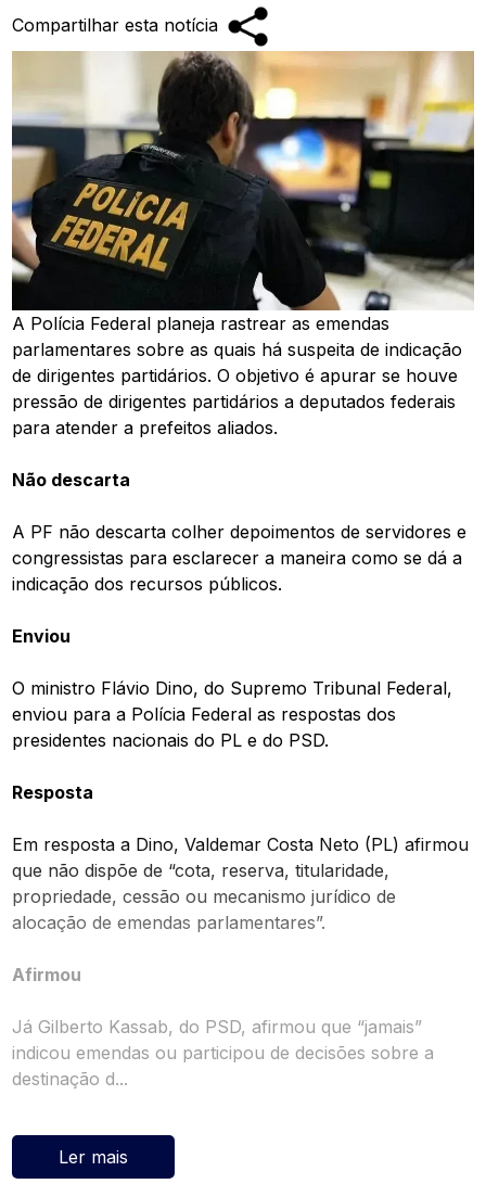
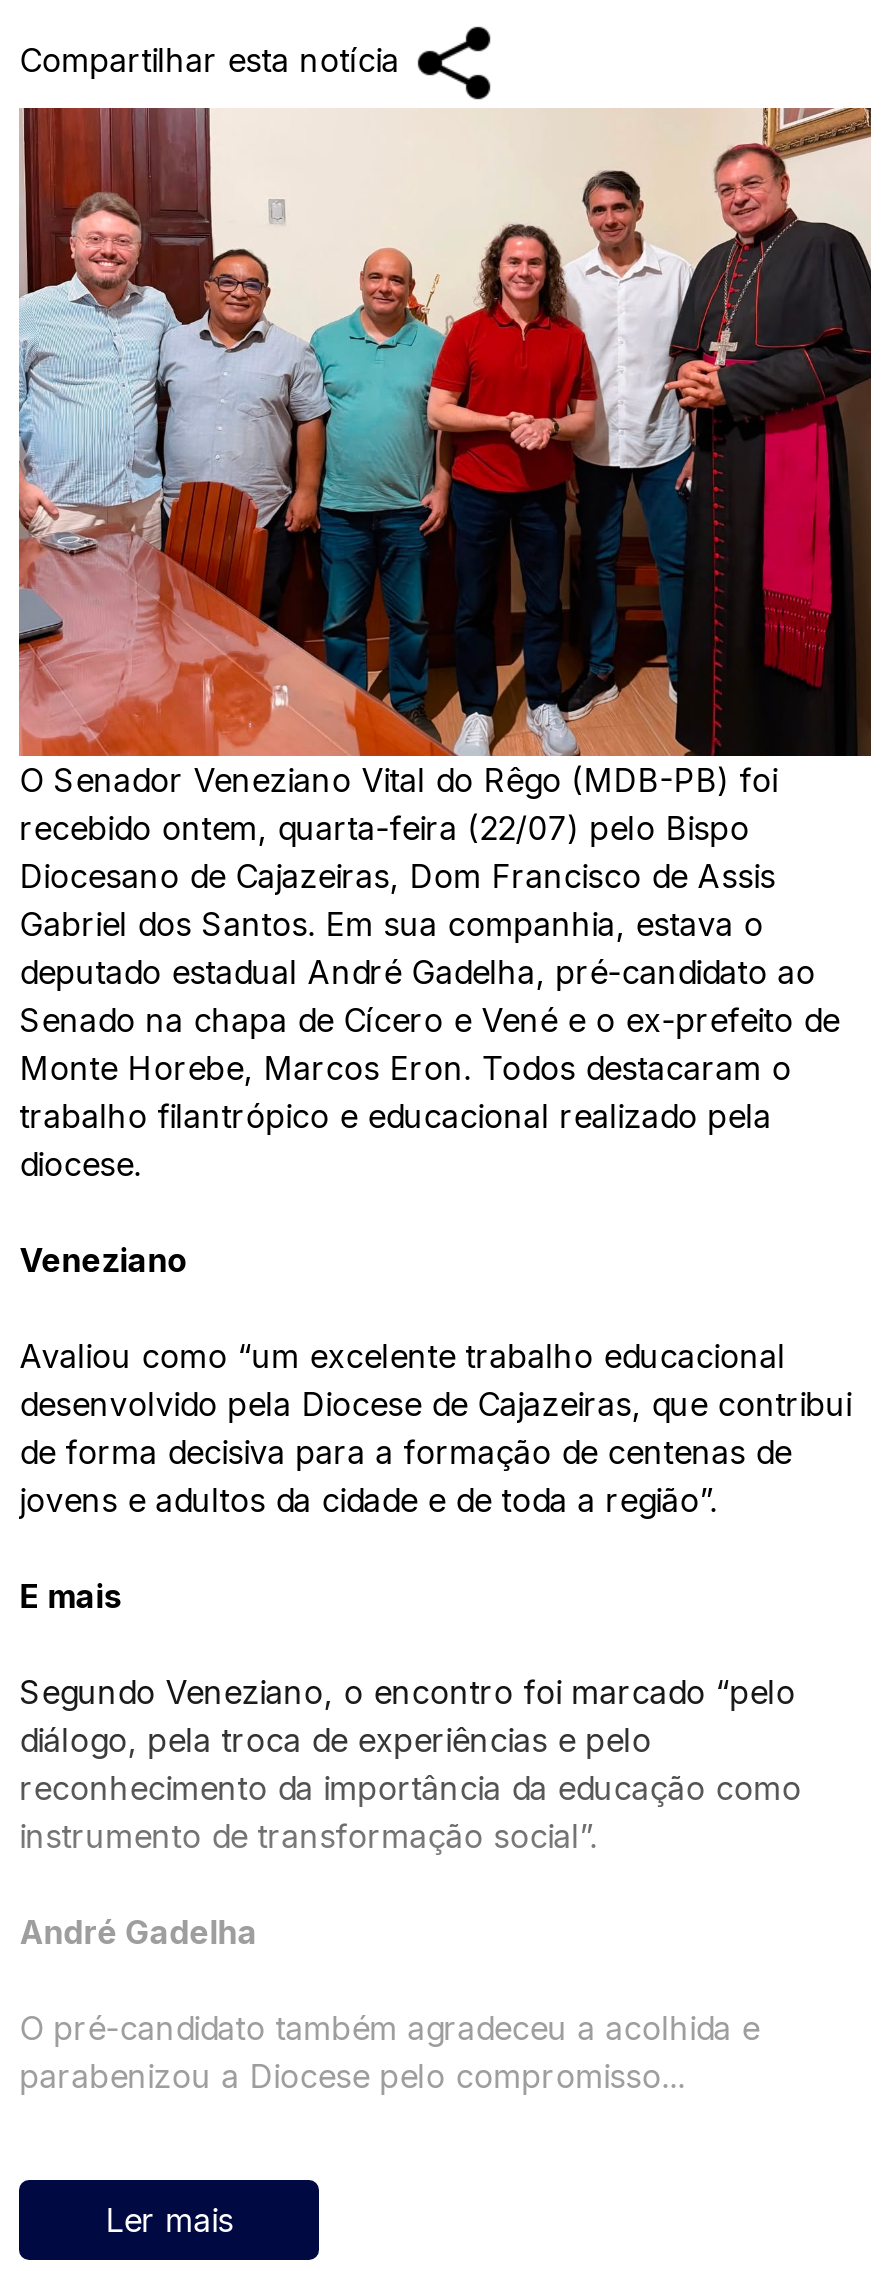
- [image]
+ [image]

- A Polícia Federal planeja rastrear as emendas
- parlamentares sobre as quais há suspeita de indicação
- de dirigentes partidários. O objetivo é apurar se houve
- pressão de dirigentes partidários a deputados federais
- para atender a prefeitos aliados.
- Não descarta
- A PF não descarta colher depoimentos de servidores e
- congressistas para esclarecer a maneira como se dá a
- indicação dos recursos públicos.
- Enviou
- O ministro Flávio Dino, do Supremo Tribunal Federal,
- enviou para a Polícia Federal as respostas dos
- presidentes nacionais do PL e do PSD.
- Resposta
- Em resposta a Dino, Valdemar Costa Neto (PL) afirmou
- que não dispõe de “cota, reserva, titularidade,
- propriedade, cessão ou mecanismo jurídico de
- alocação de emendas parlamentares”.
- Afirmou
- Já Gilberto Kassab, do PSD, afirmou que “jamais”
- indicou emendas ou participou de decisões sobre a
- destinação d...
+ O Senador Veneziano Vital do Rêgo (MDB-PB) foi
+ recebido ontem, quarta-feira (22/07) pelo Bispo
+ Diocesano de Cajazeiras, Dom Francisco de Assis
+ Gabriel dos Santos. Em sua companhia, estava o
+ deputado estadual André Gadelha, pré-candidato ao
+ Senado na chapa de Cícero e Vené e o ex-prefeito de
+ Monte Horebe, Marcos Eron. Todos destacaram o
+ trabalho filantrópico e educacional realizado pela
+ diocese.
+ Veneziano
+ Avaliou como “um excelente trabalho educacional
+ desenvolvido pela Diocese de Cajazeiras, que contribui
+ de forma decisiva para a formação de centenas de
+ jovens e adultos da cidade e de toda a região”.
+ E mais
+ Segundo Veneziano, o encontro foi marcado “pelo
+ diálogo, pela troca de experiências e pelo
+ reconhecimento da importância da educação como
+ instrumento de transformação social”.
+ André Gadelha
+ O pré-candidato também agradeceu a acolhida e
+ parabenizou a Diocese pelo compromisso...
